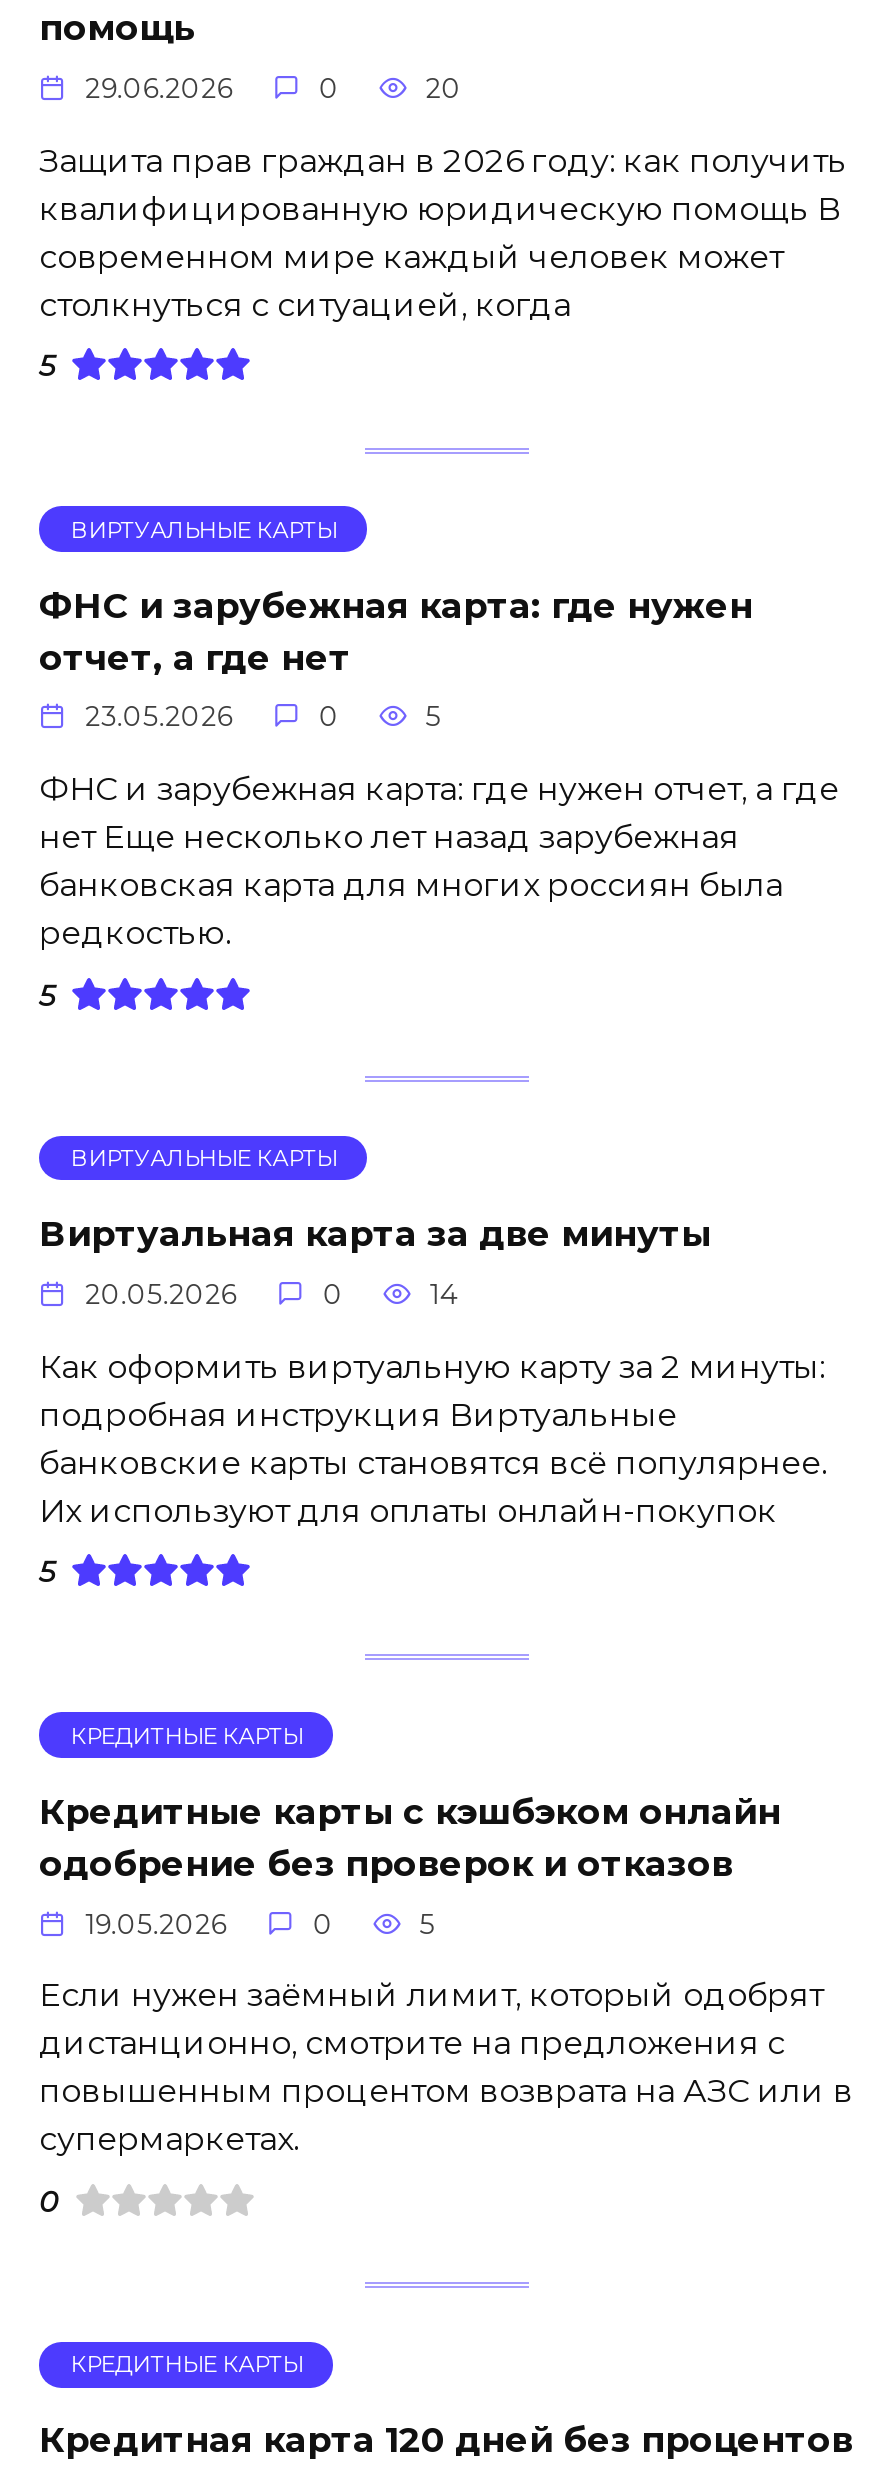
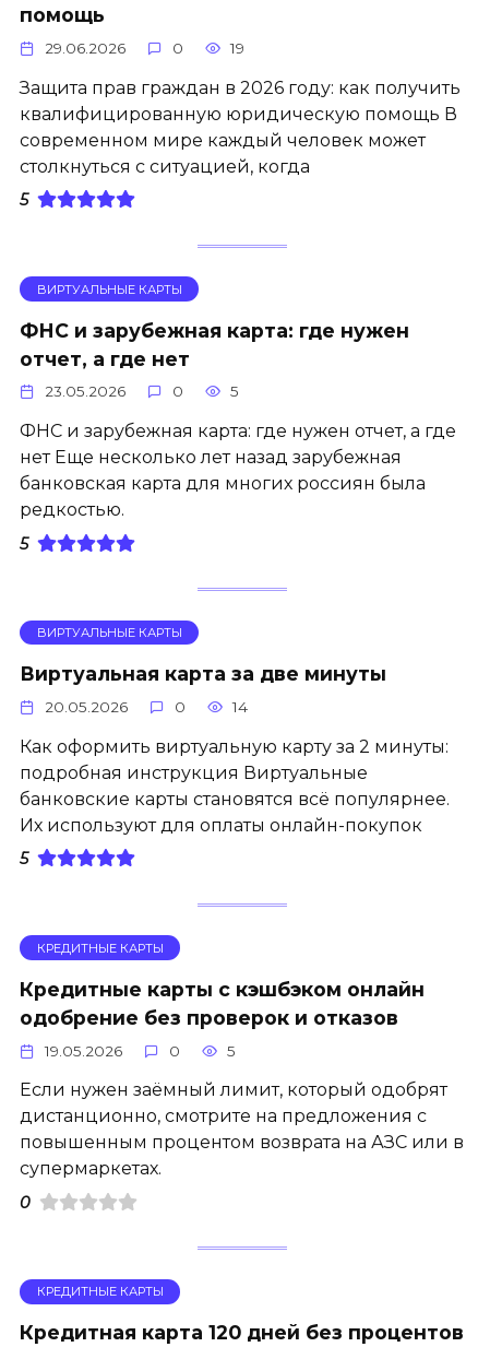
- 20
+ 19
